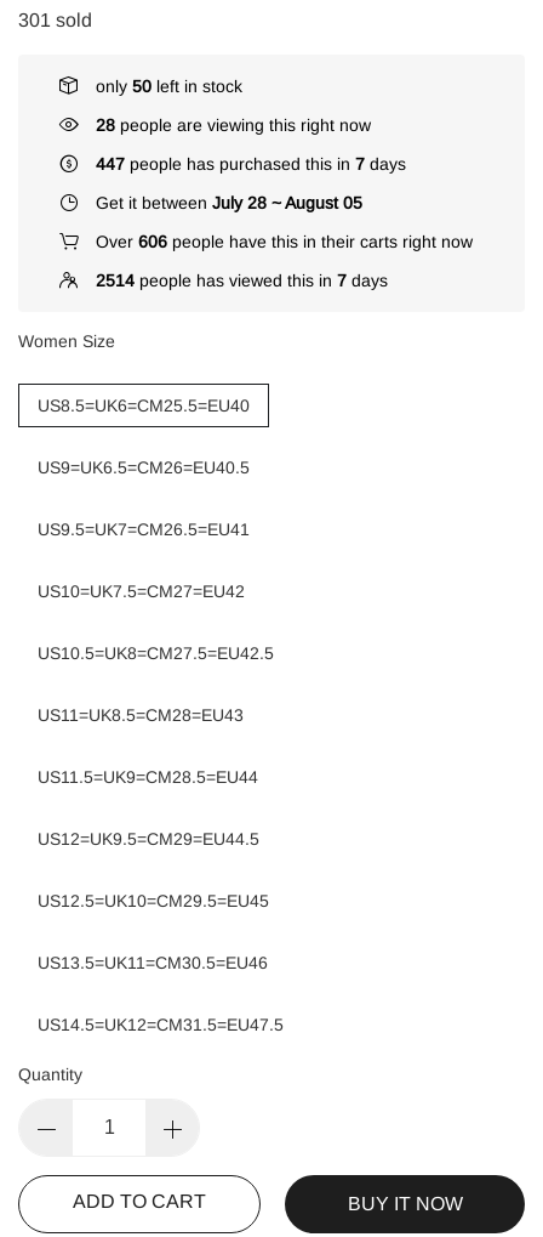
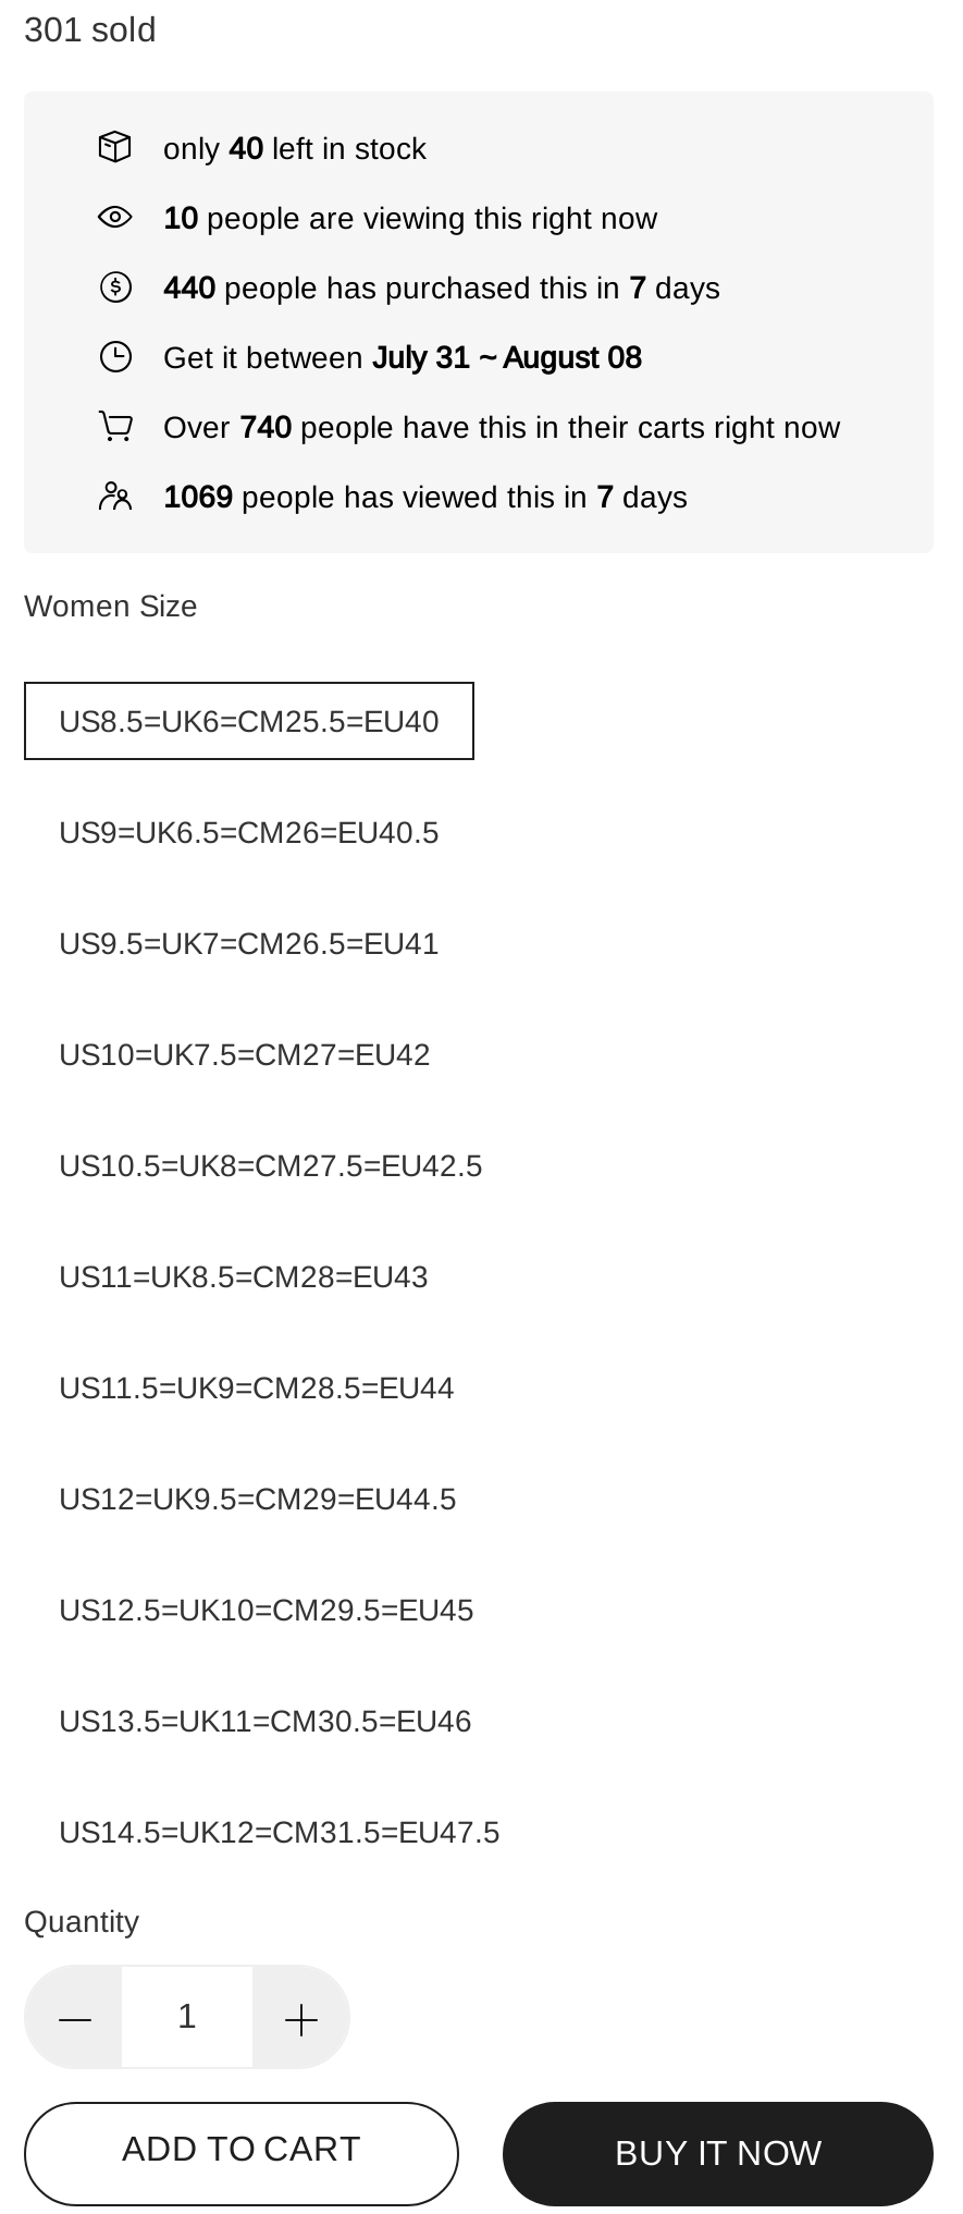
- only 50 left in stock
+ only 40 left in stock

- 28 people are viewing this right now
+ 10 people are viewing this right now

- 447 people has purchased this in 7 days
+ 440 people has purchased this in 7 days

- Get it between July 28 ~ August 05
+ Get it between July 31 ~ August 08

- Over 606 people have this in their carts right now
+ Over 740 people have this in their carts right now

- 2514 people has viewed this in 7 days
+ 1069 people has viewed this in 7 days
